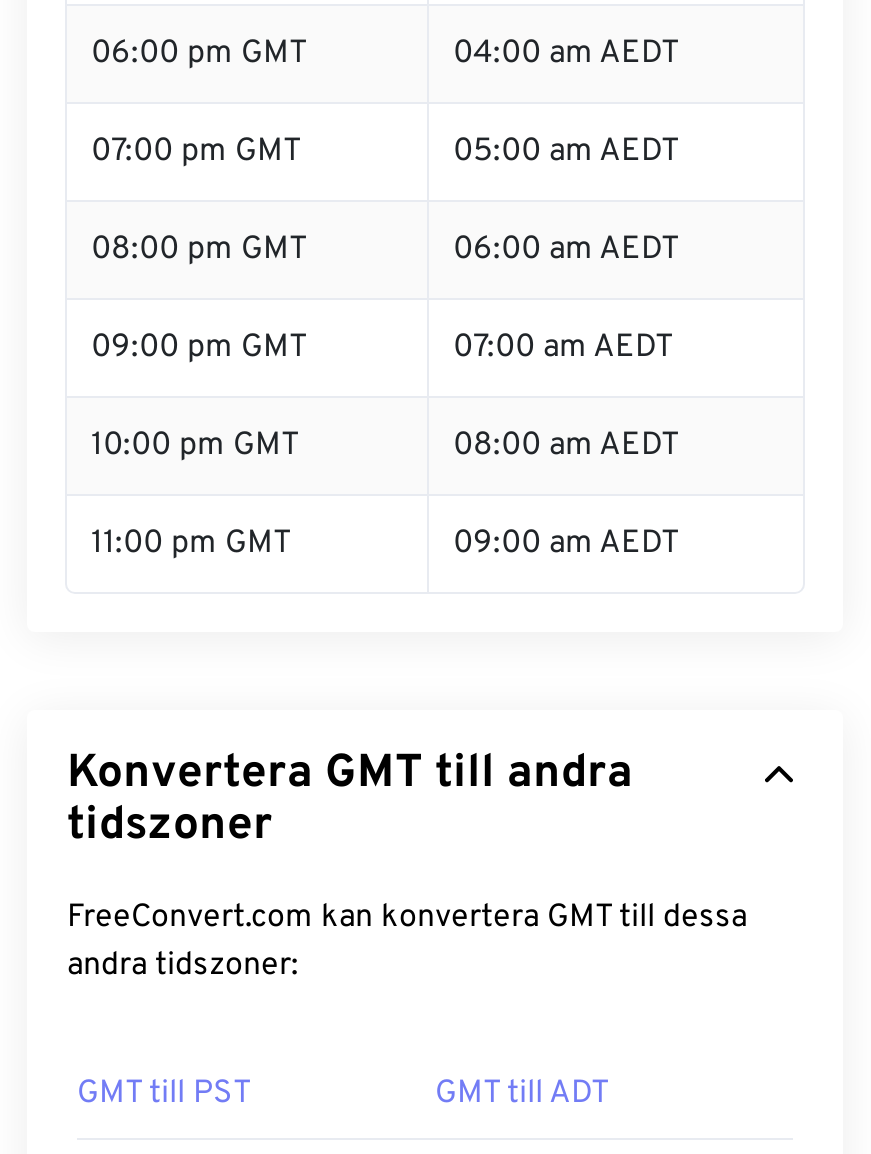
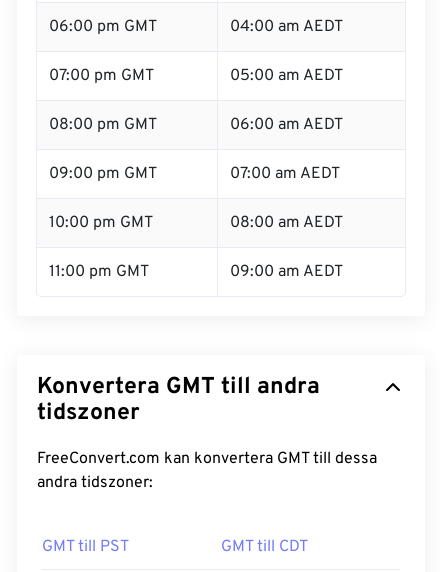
- GMT till ADT
+ GMT till CDT
